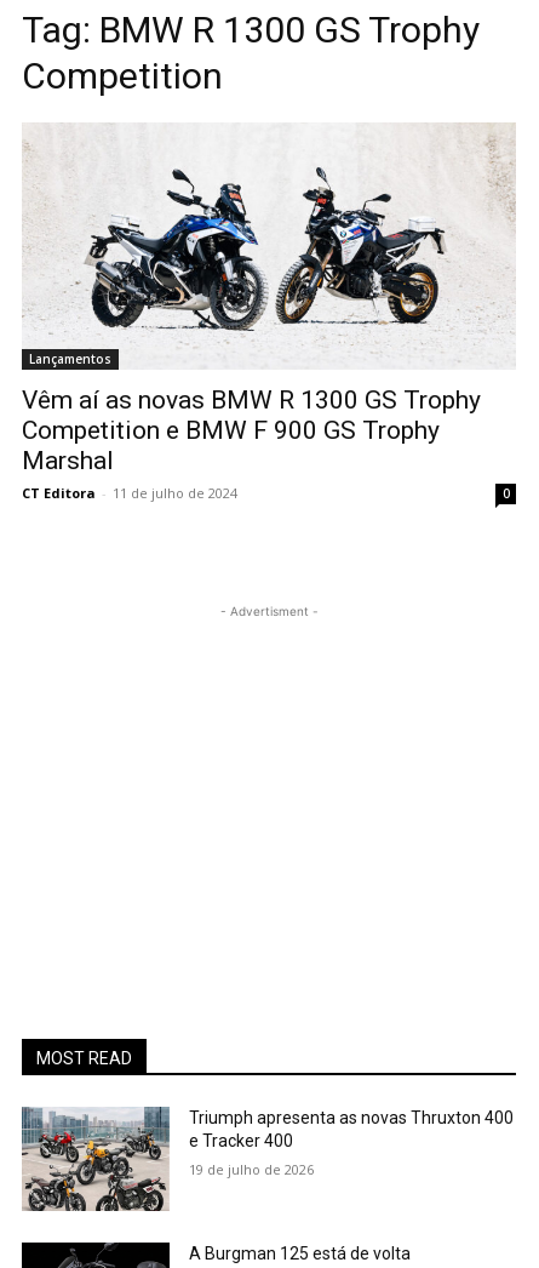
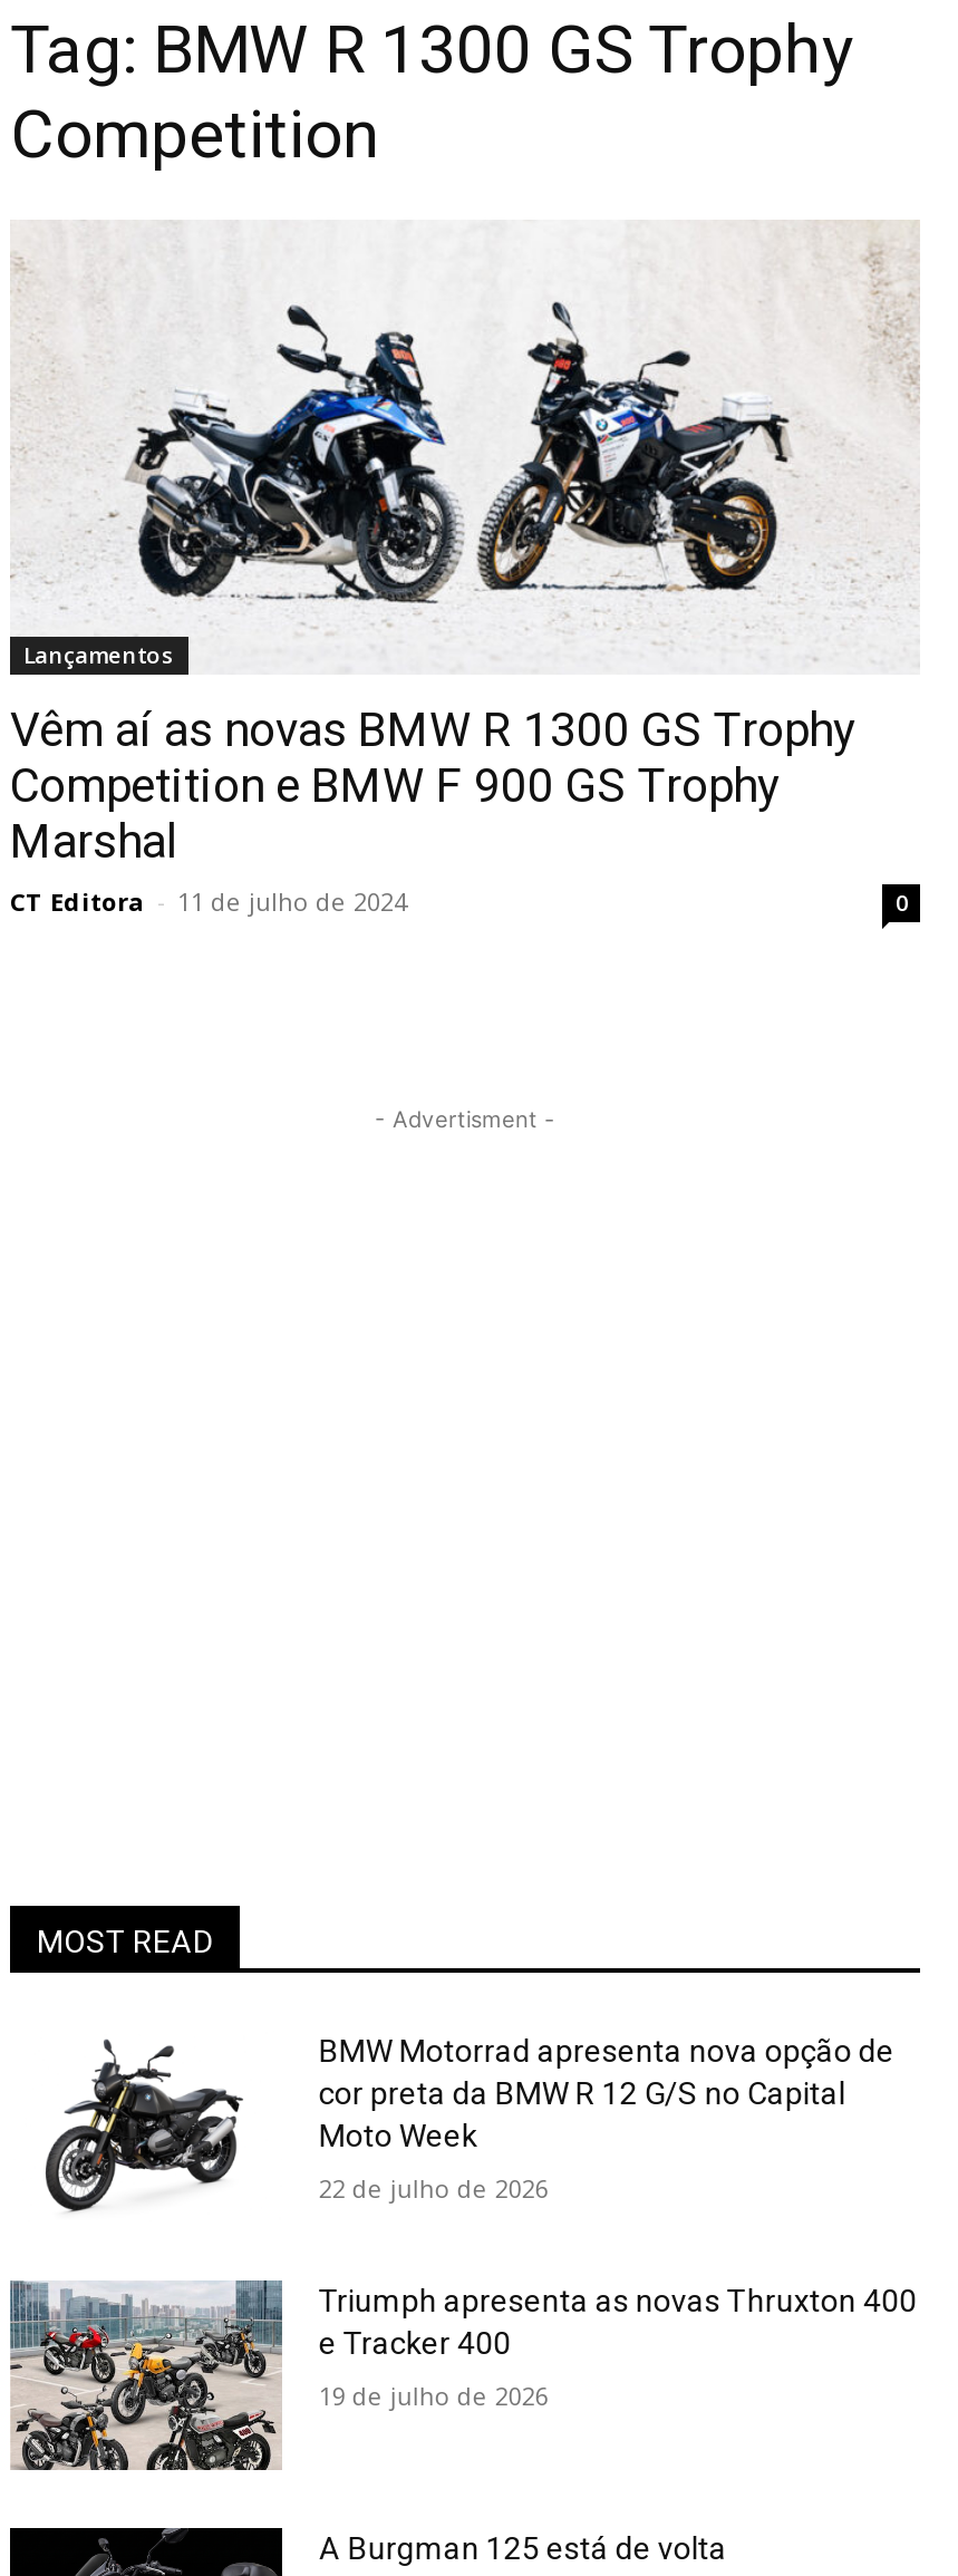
+ [image]
+ BMW Motorrad apresenta nova opção de
+ cor preta da BMW R 12 G/S no Capital
+ Moto Week
+ 22 de julho de 2026
